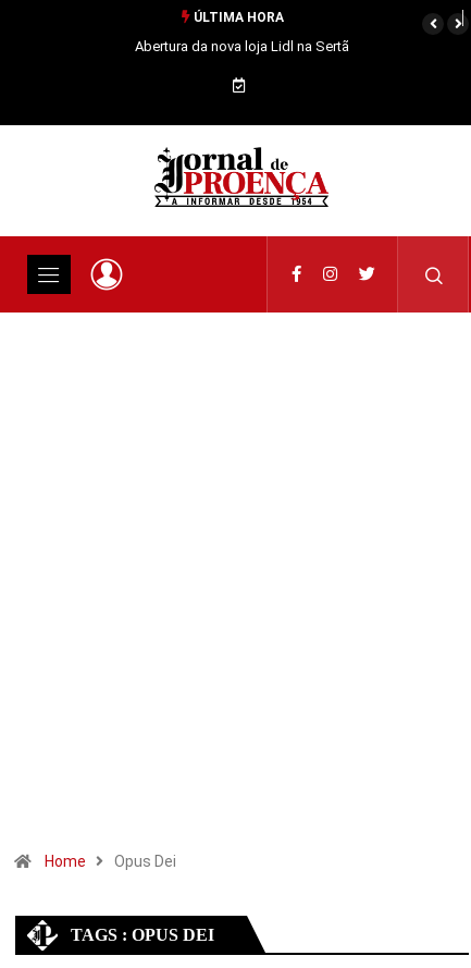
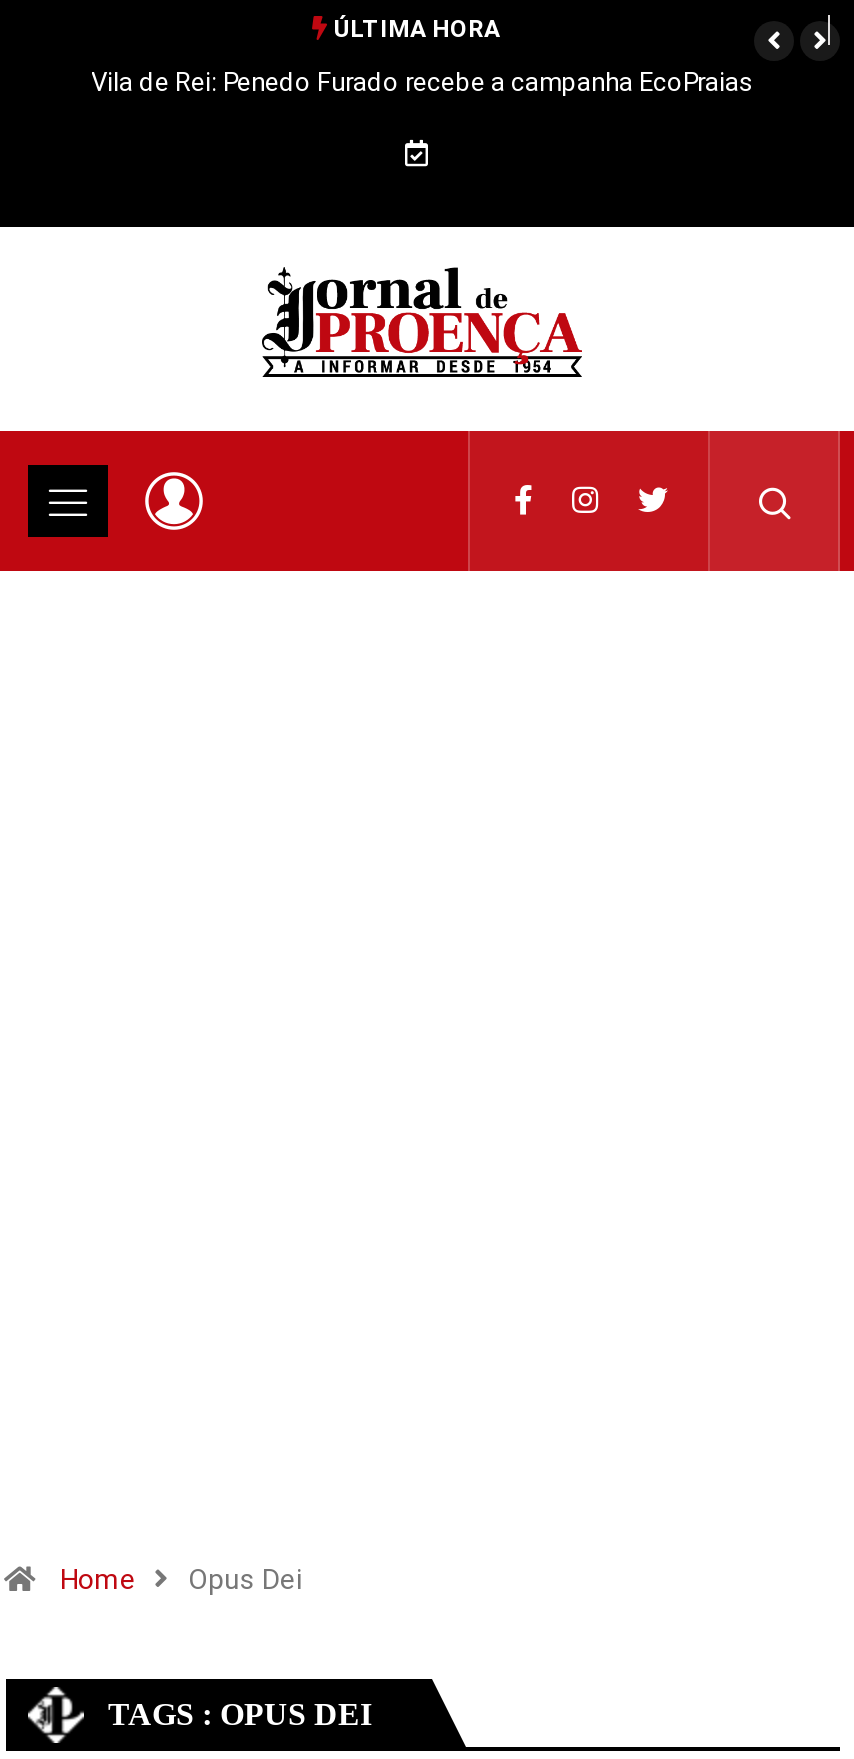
- Abertura da nova loja Lidl na Sertã
+ Vila de Rei: Penedo Furado recebe a campanha EcoPraias
